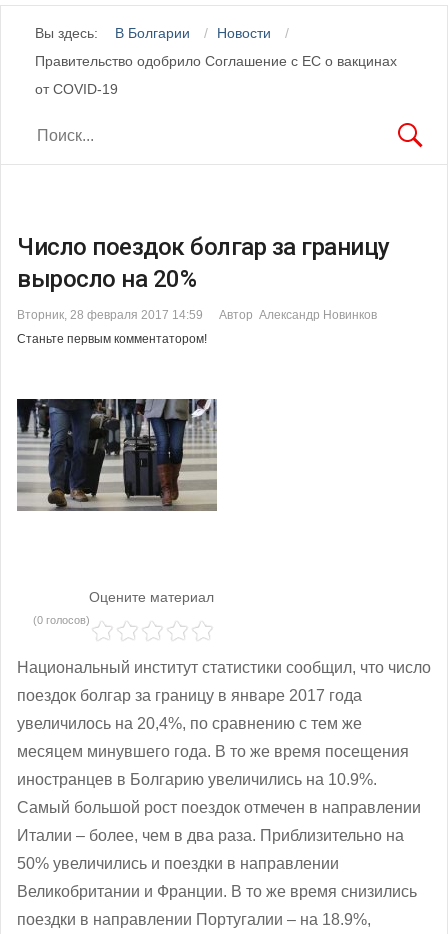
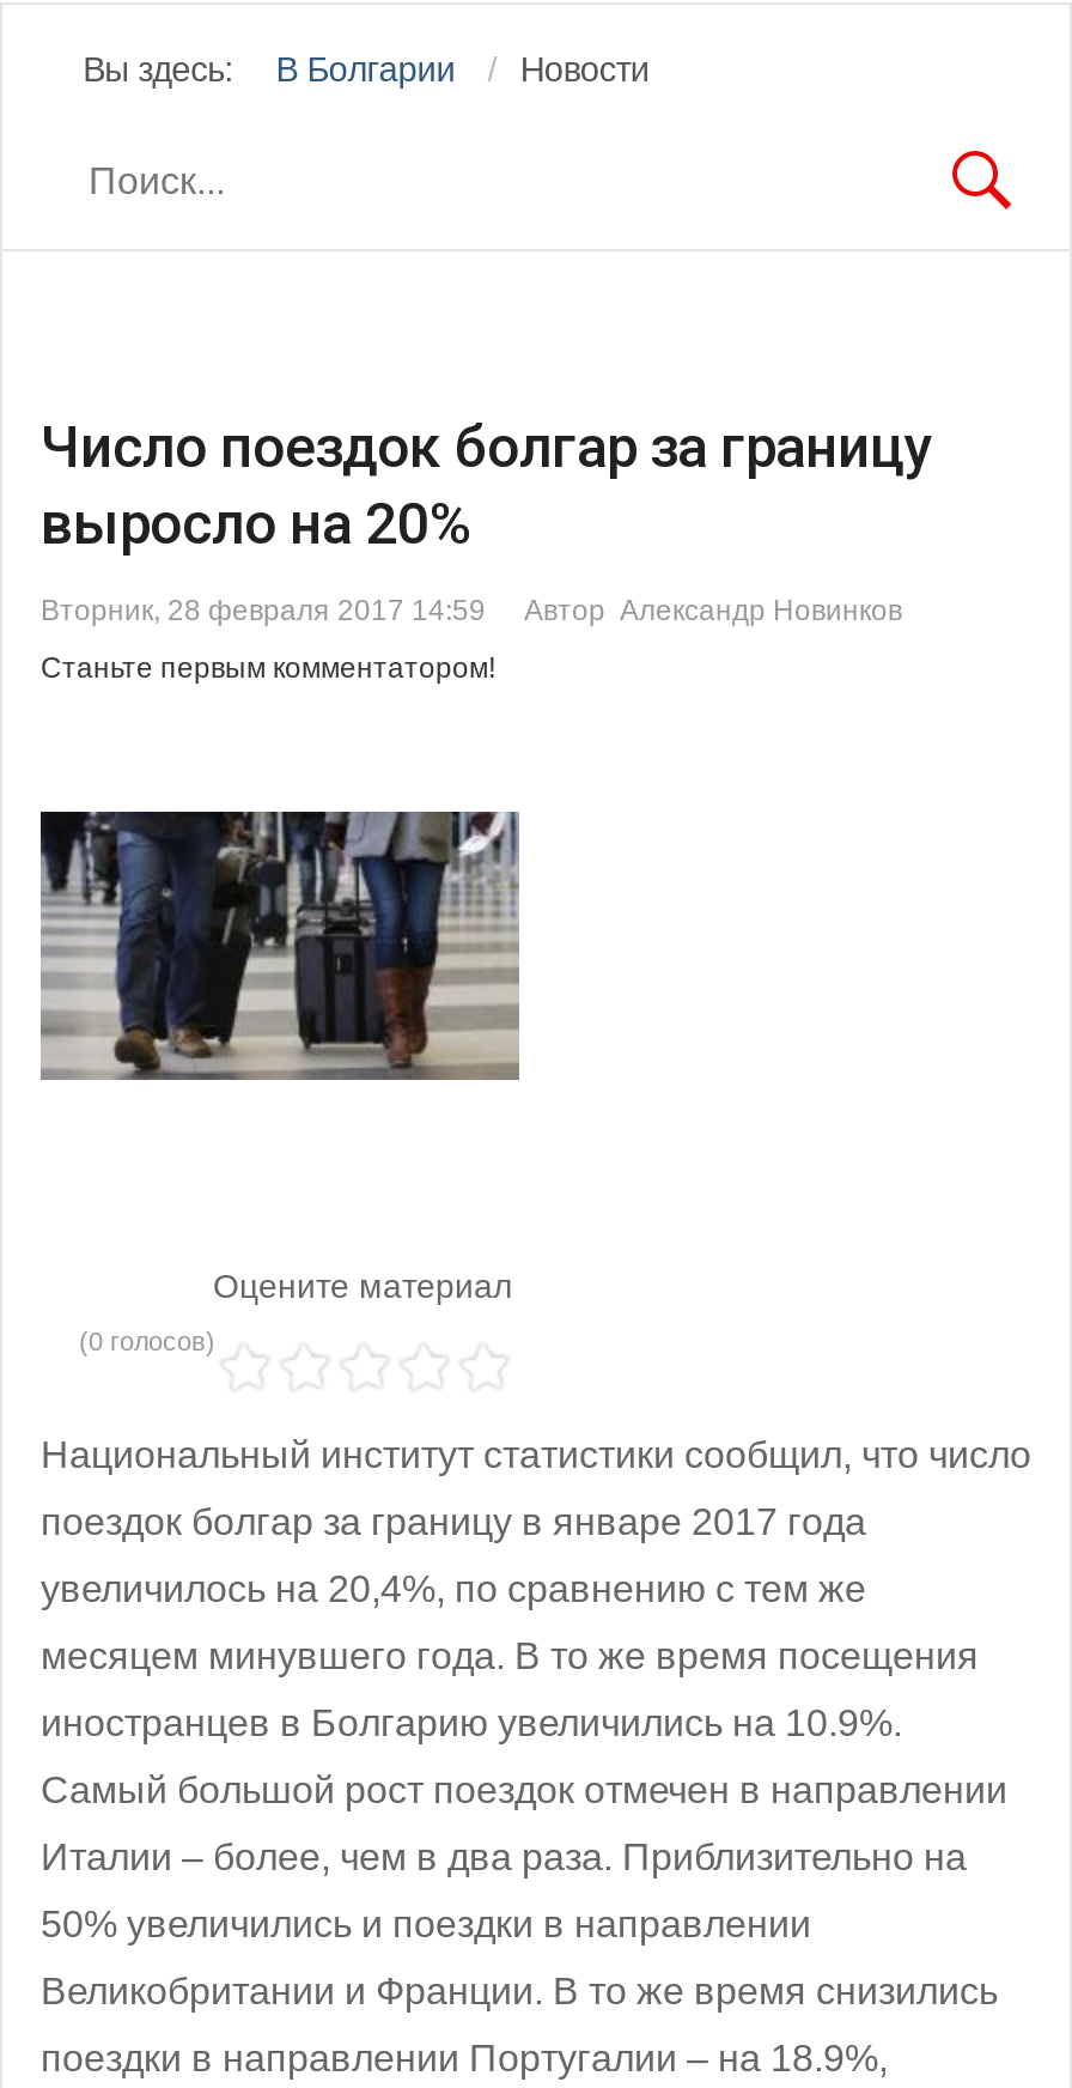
- Правительство одобрило Соглашение с ЕС о вакцинах
- от COVID-19
